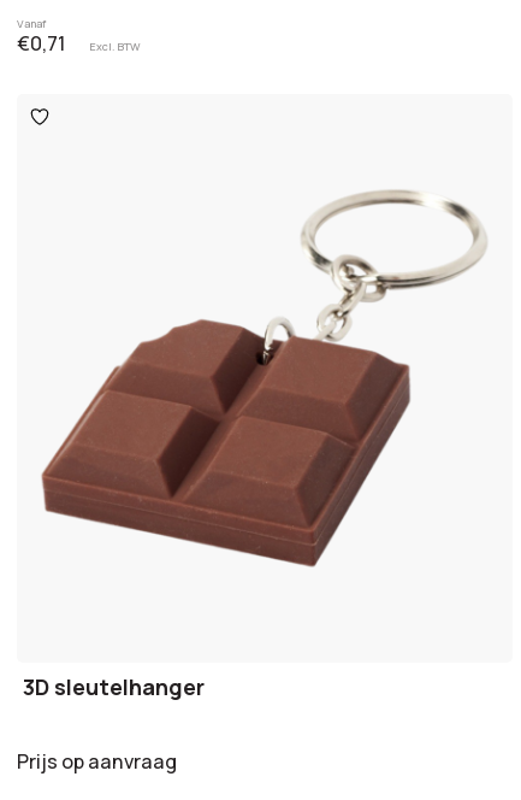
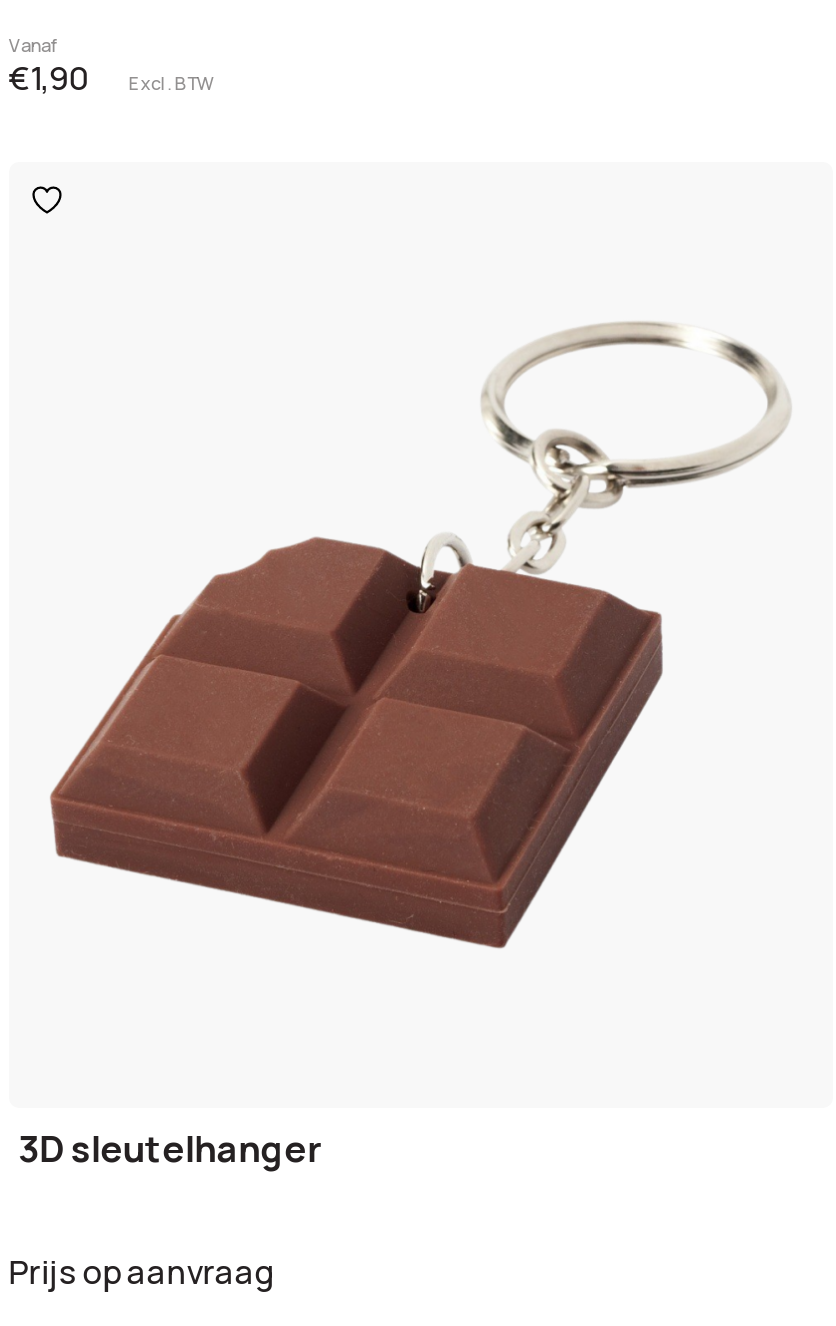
- €0,71 Excl. BTW
+ €1,90 Excl. BTW
